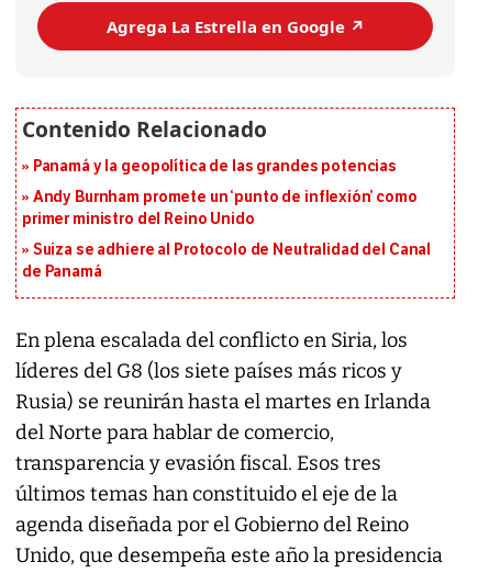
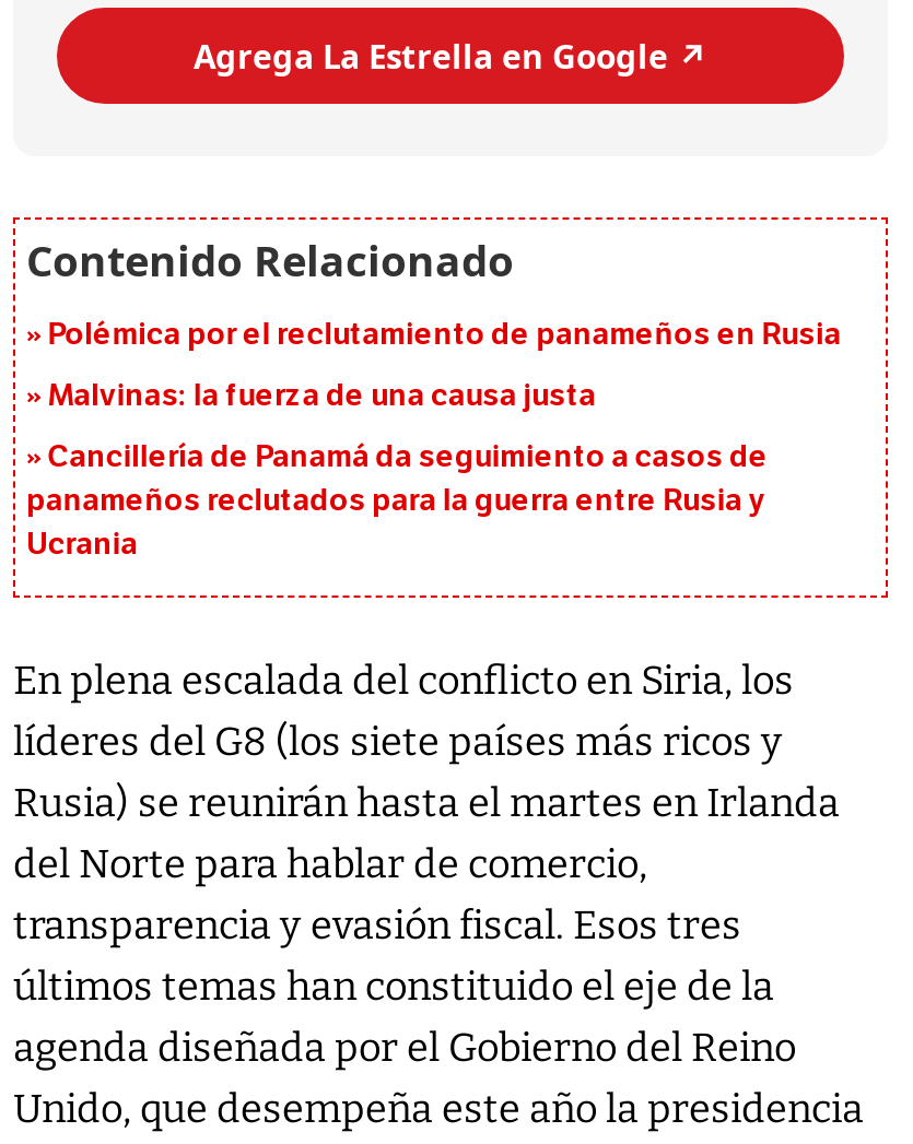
- Panamá y la geopolítica de las grandes potencias
+ Polémica por el reclutamiento de panameños en Rusia

- Andy Burnham promete un ‘punto de inflexión’ como
- primer ministro del Reino Unido
+ Malvinas: la fuerza de una causa justa

- Suiza se adhiere al Protocolo de Neutralidad del Canal
- de Panamá
+ Cancillería de Panamá da seguimiento a casos de
+ panameños reclutados para la guerra entre Rusia y
+ Ucrania
